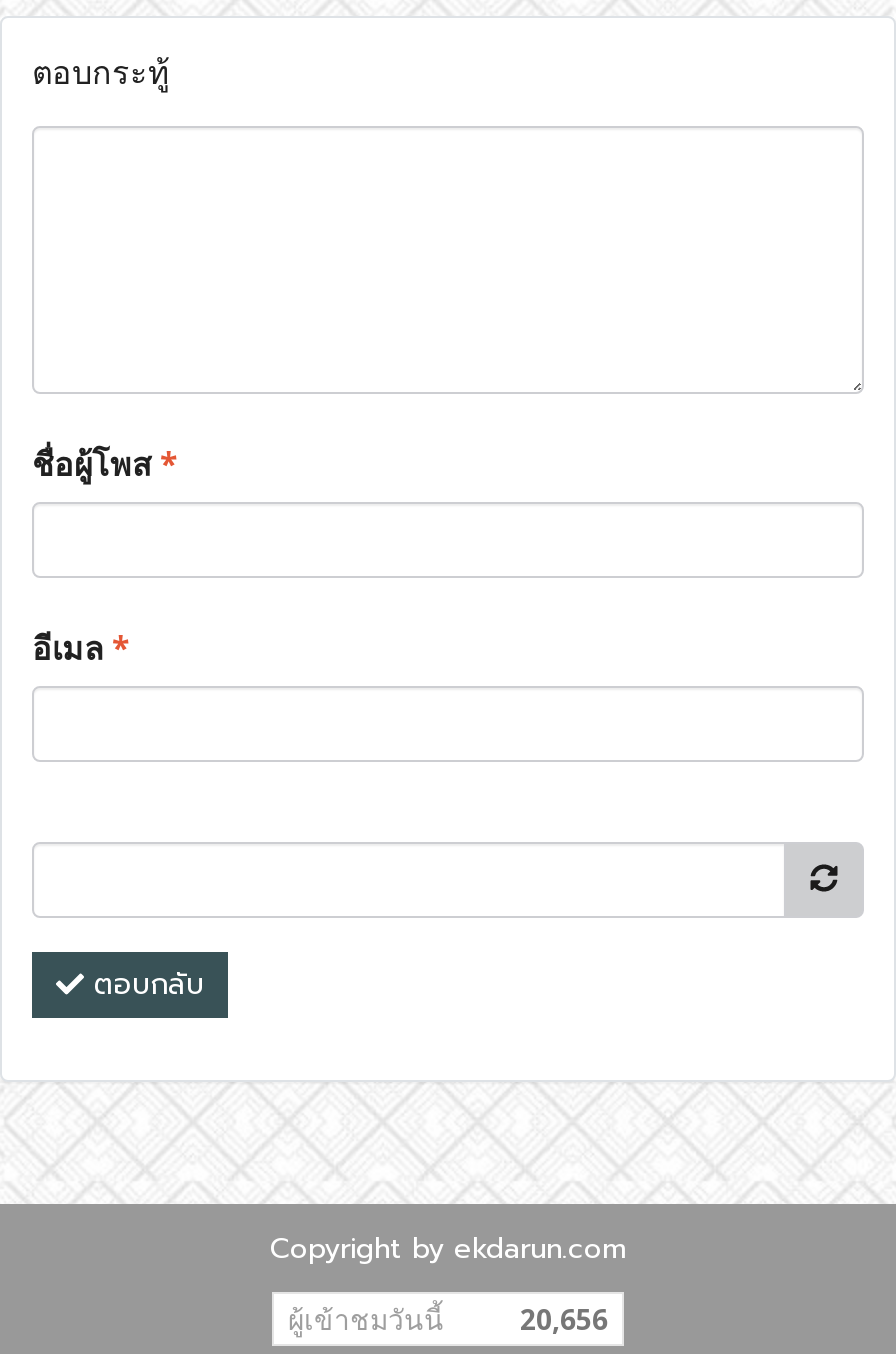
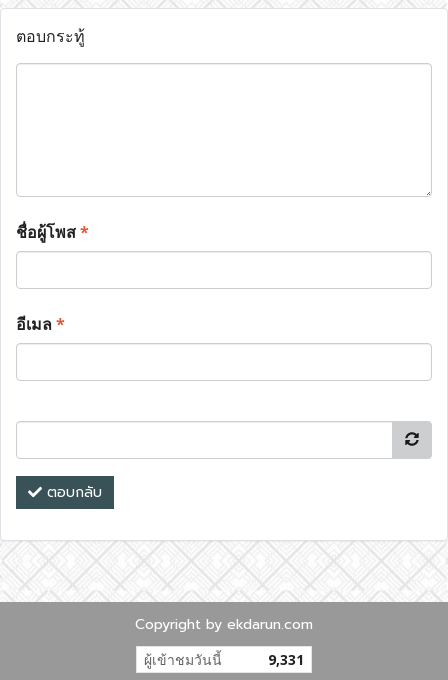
- 20,656
+ 9,331
